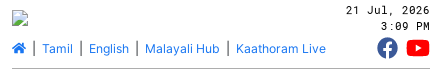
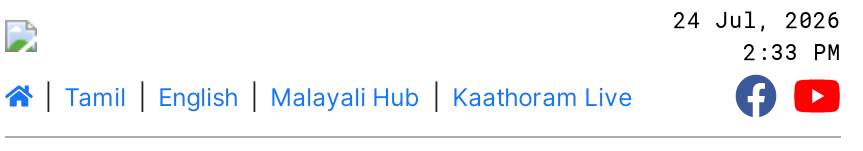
- 21 Jul, 2026
+ 24 Jul, 2026

- 3:09 PM
+ 2:33 PM
